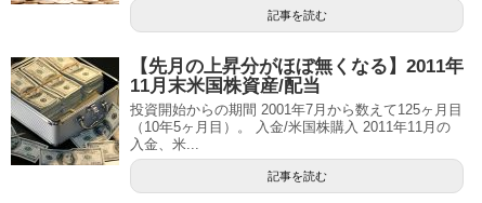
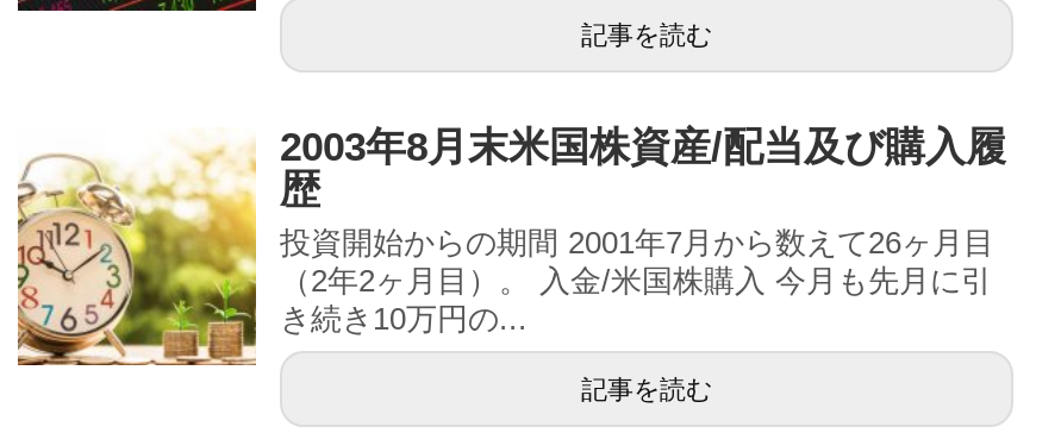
- [image]
- 【先月の上昇分がほぼ無くなる】2011年
- 11月末米国株資産/配当
- 投資開始からの期間 2001年7月から数えて125ヶ月目
- （10年5ヶ月目）。 入金/米国株購入 2011年11月の
- 入金、米...
+ [image]
+ 2003年8月末米国株資産/配当及び購入履
+ 歴
+ 投資開始からの期間 2001年7月から数えて26ヶ月目
+ （2年2ヶ月目）。 入金/米国株購入 今月も先月に引
+ き続き10万円の...
